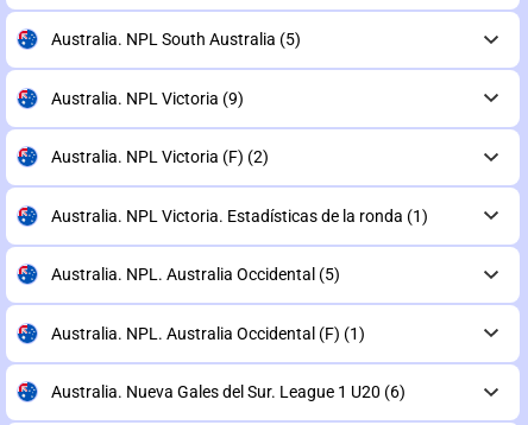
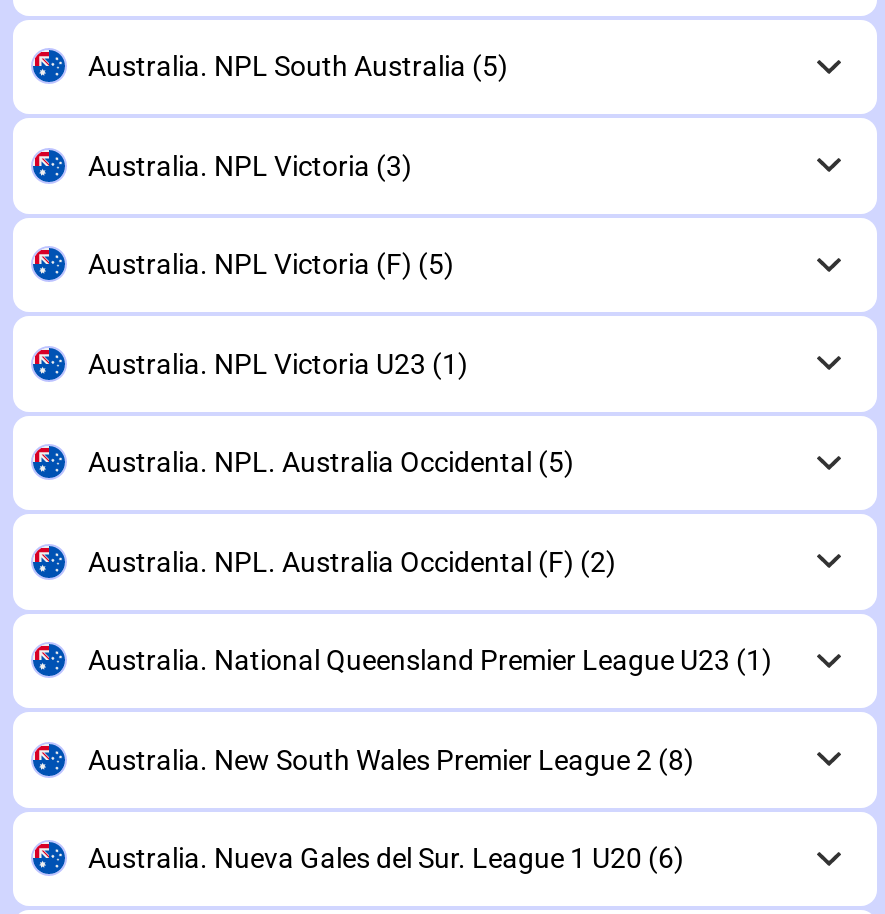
- Australia. NPL Victoria (9)
+ Australia. NPL Victoria (3)

- Australia. NPL Victoria (F) (2)
+ Australia. NPL Victoria (F) (5)

- Australia. NPL Victoria. Estadísticas de la ronda (1)
+ Australia. NPL Victoria U23 (1)

- Australia. NPL. Australia Occidental (F) (1)
+ Australia. NPL. Australia Occidental (F) (2)
+ Australia. National Queensland Premier League U23 (1)
+ Australia. New South Wales Premier League 2 (8)
